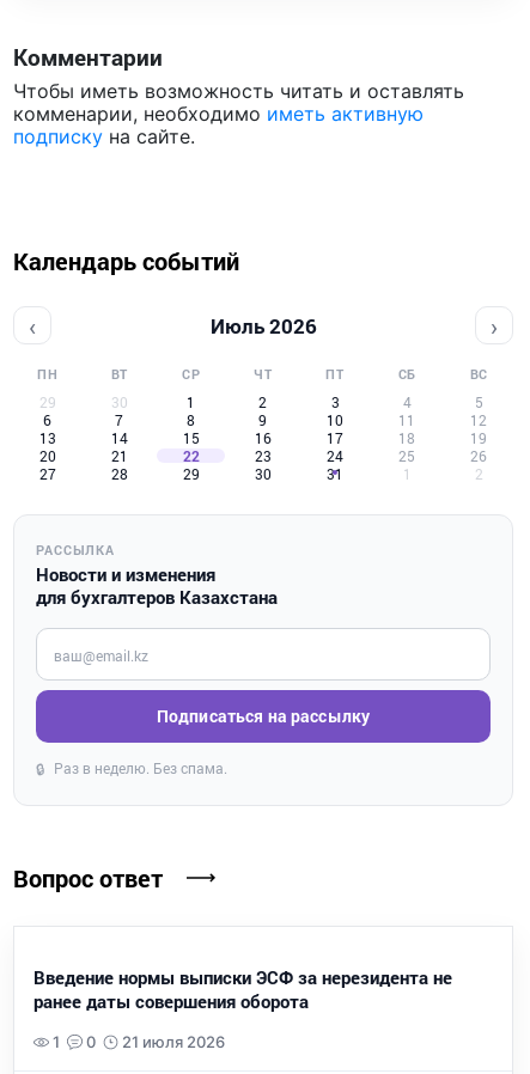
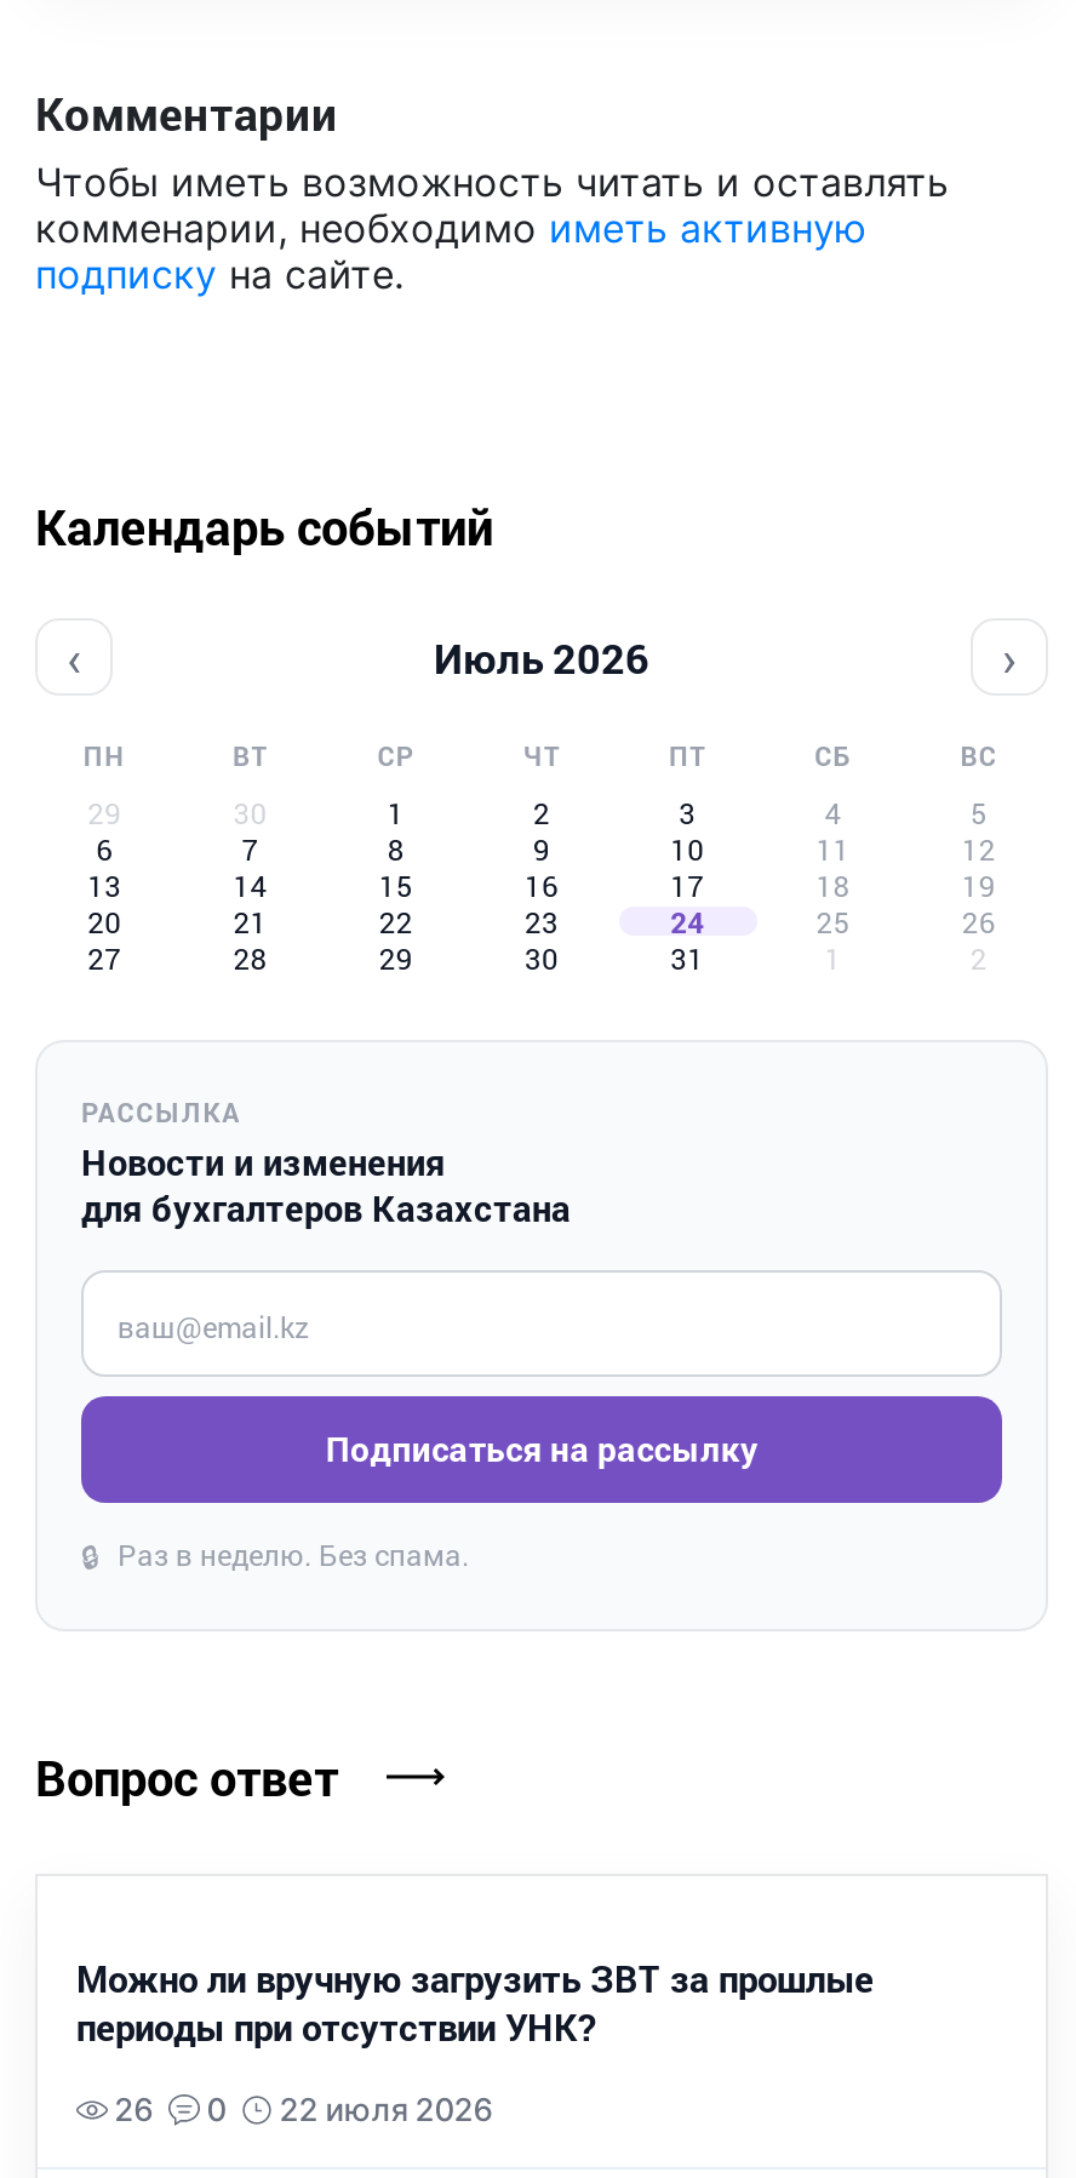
- Введение нормы выписки ЭСФ за нерезидента не
- ранее даты совершения оборота
+ Можно ли вручную загрузить ЗВТ за прошлые
+ периоды при отсутствии УНК?

- 1
+ 26

- 21 июля 2026
+ 22 июля 2026
